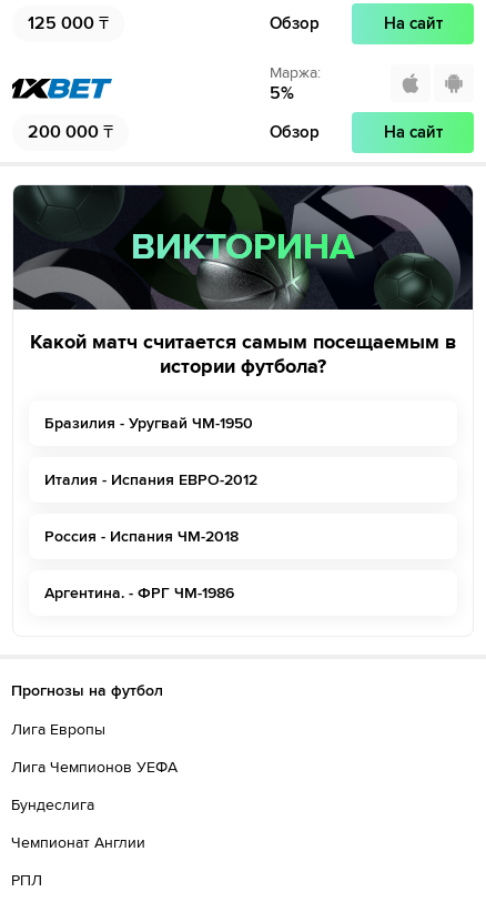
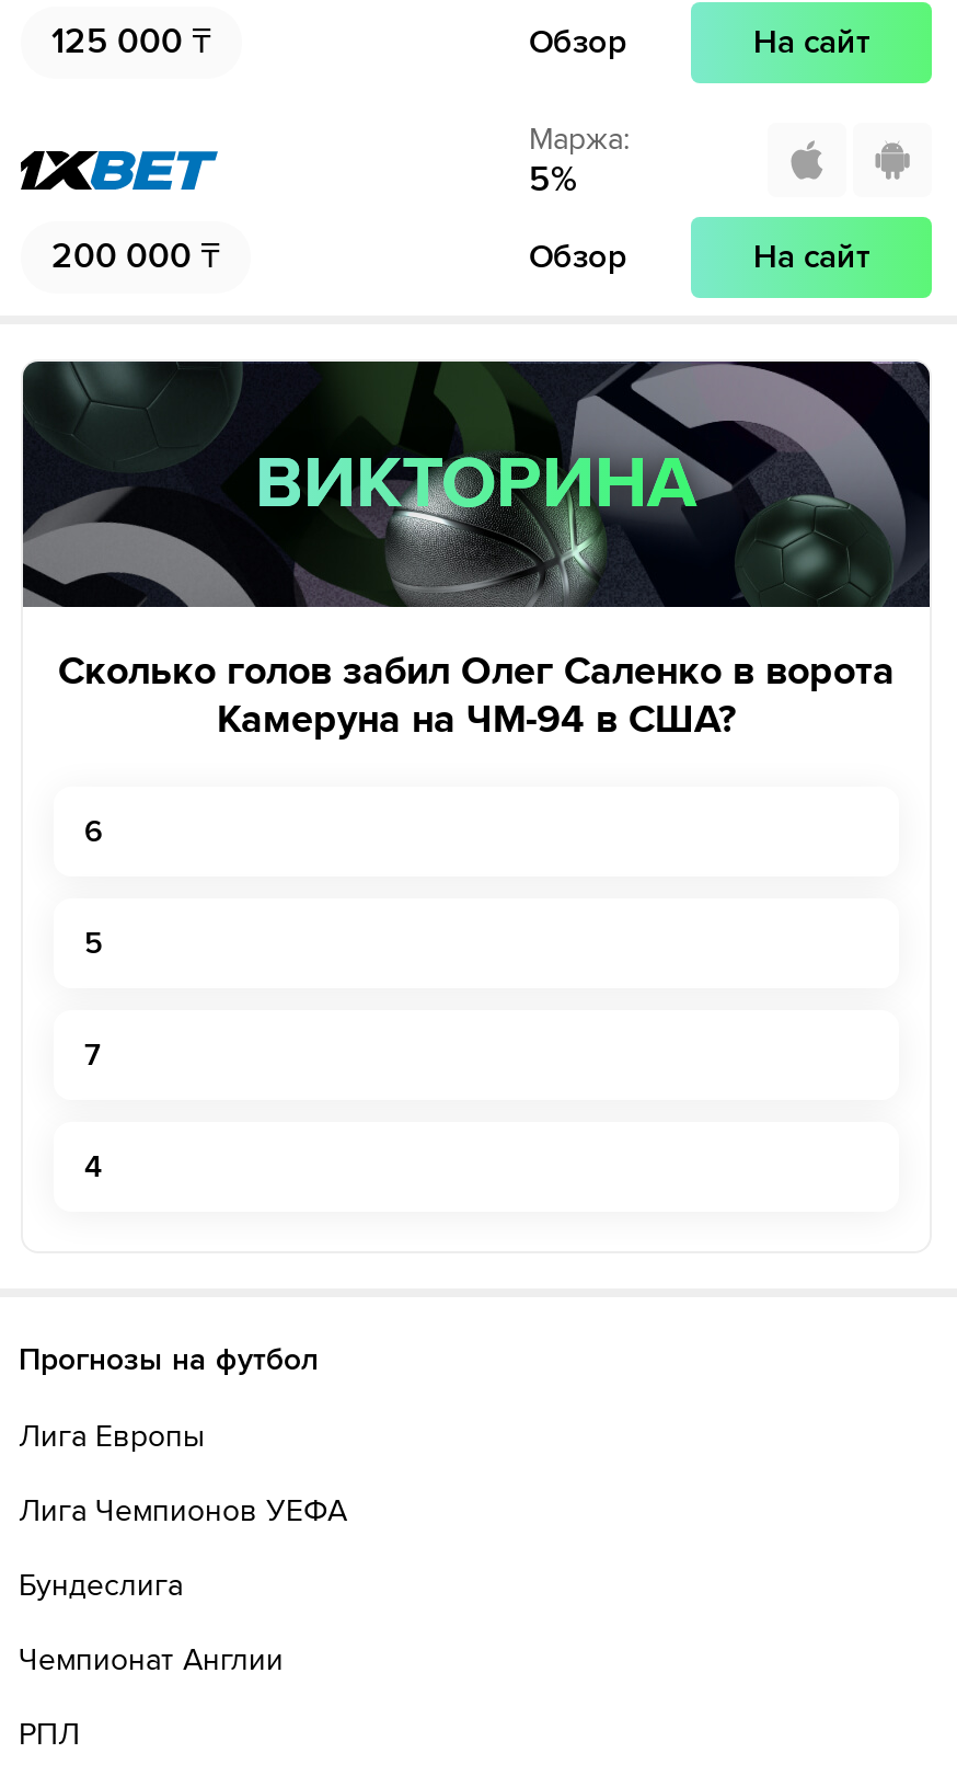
- Какой матч считается самым посещаемым в
- истории футбола?
+ Сколько голов забил Олег Саленко в ворота
+ Камеруна на ЧМ-94 в США?

- Бразилия - Уругвай ЧМ-1950
+ 6

- Италия - Испания ЕВРО-2012
+ 5

- Россия - Испания ЧМ-2018
+ 7

- Аргентина. - ФРГ ЧМ-1986
+ 4
